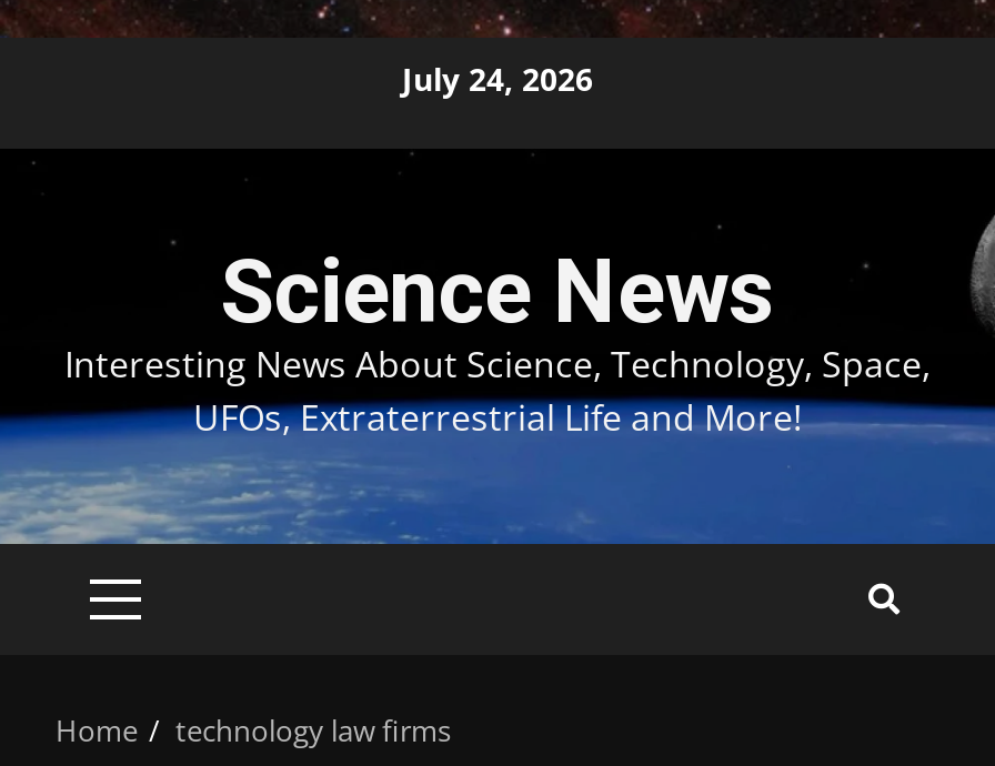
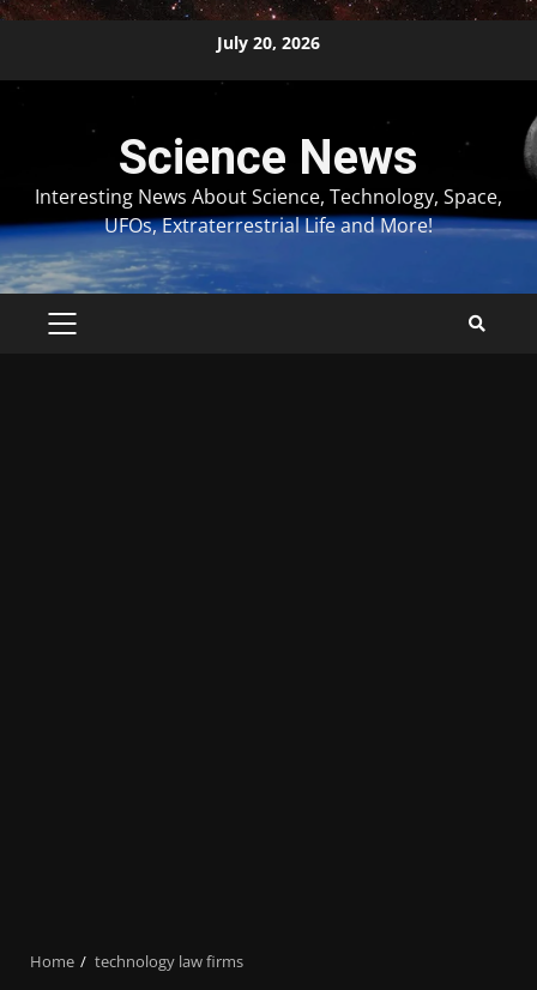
- July 24, 2026
+ July 20, 2026
